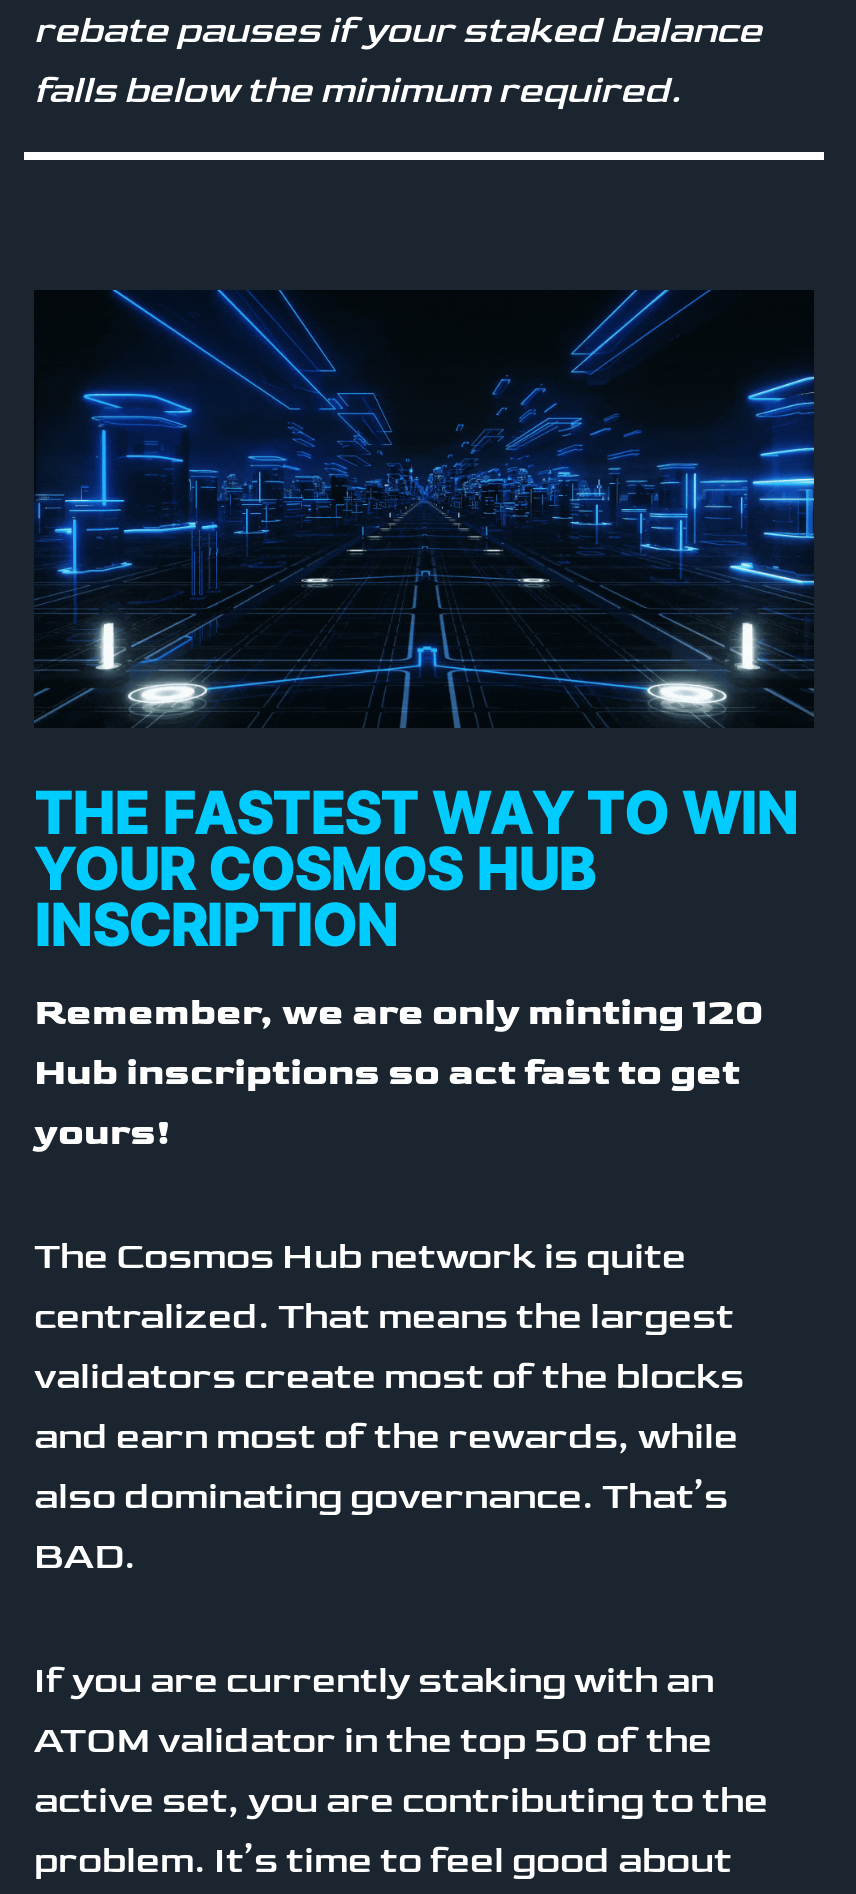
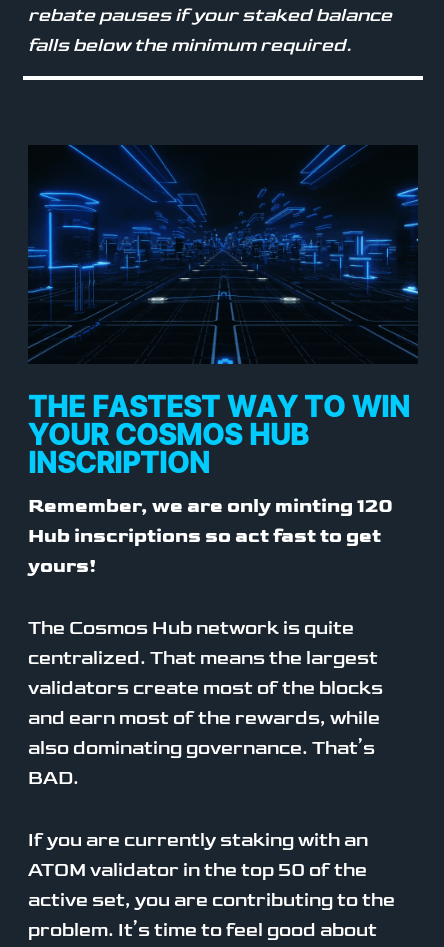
- [image]
+ [image]
